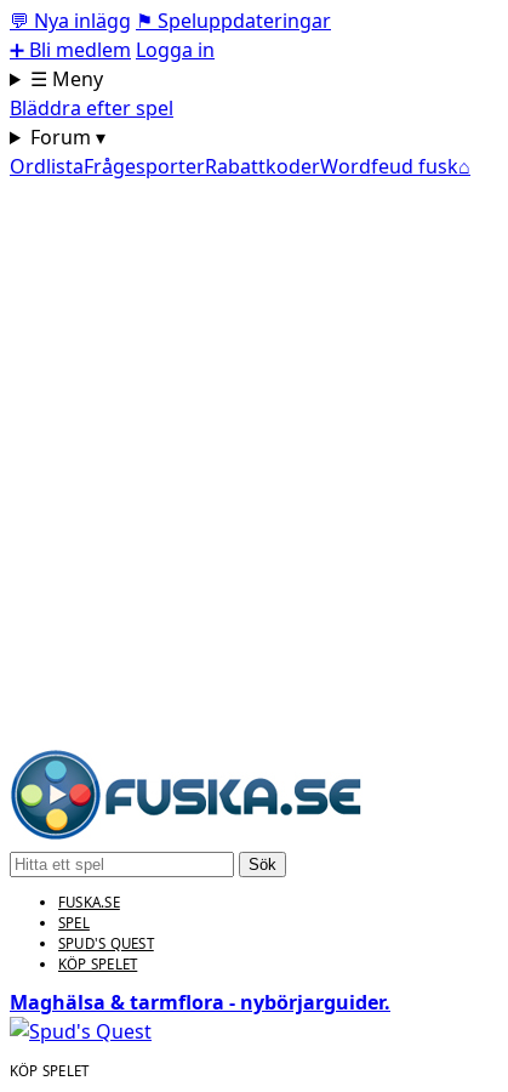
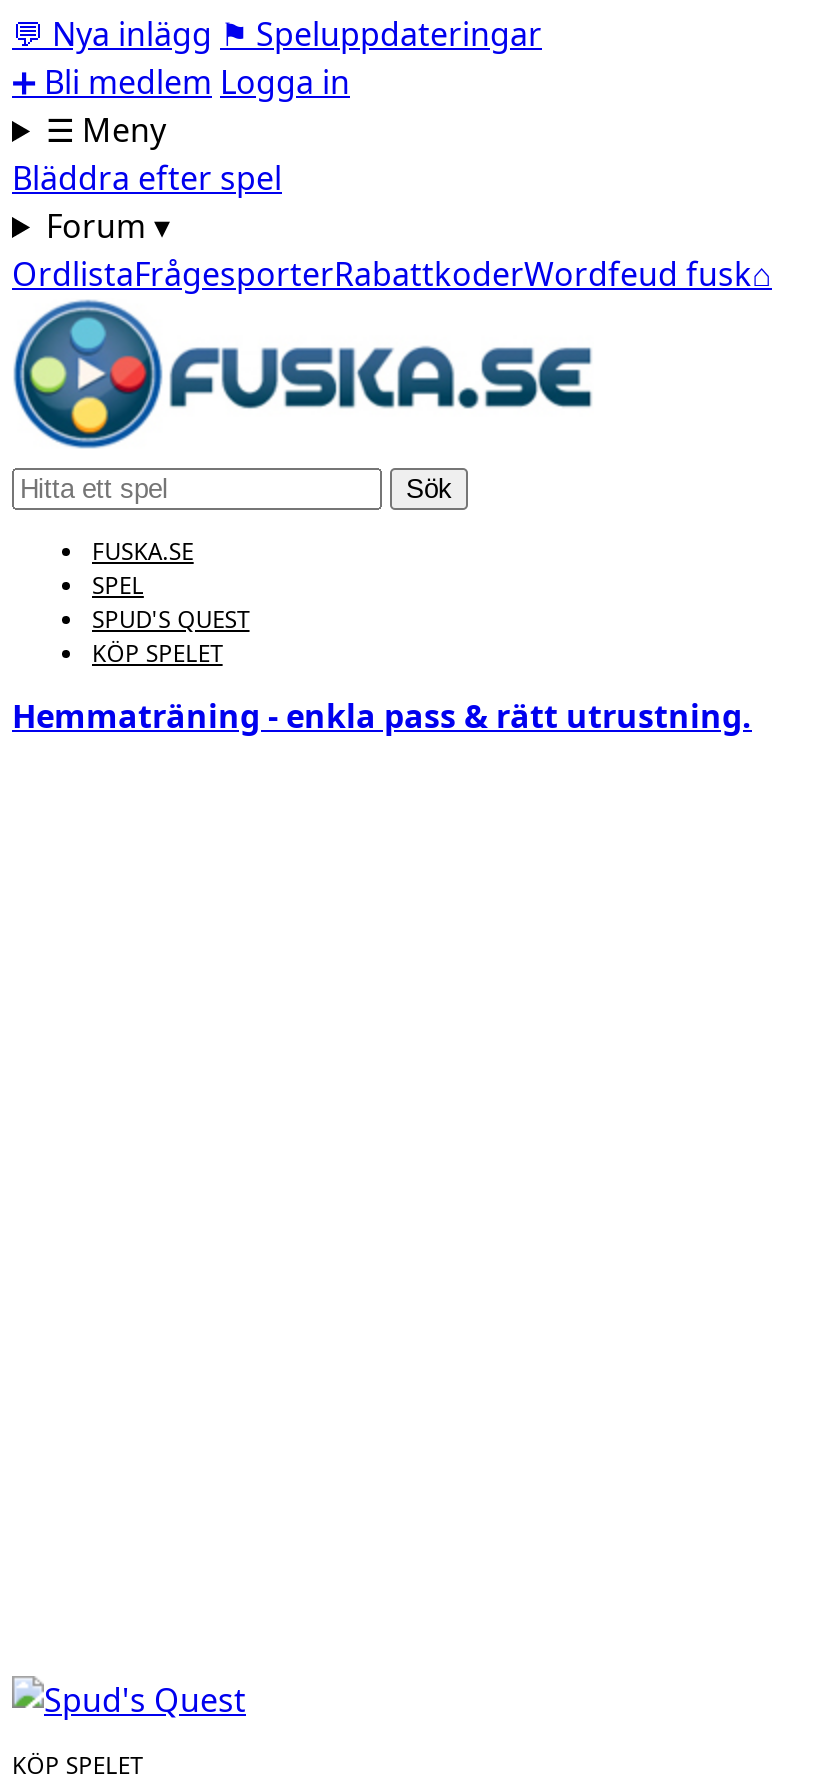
moved up: [image] | Sök | FUSKA.SE | SPEL | SPUD'S QUEST | KÖP SPELET

- Maghälsa & tarmflora - nybörjarguider.
+ Hemmaträning - enkla pass & rätt utrustning.
